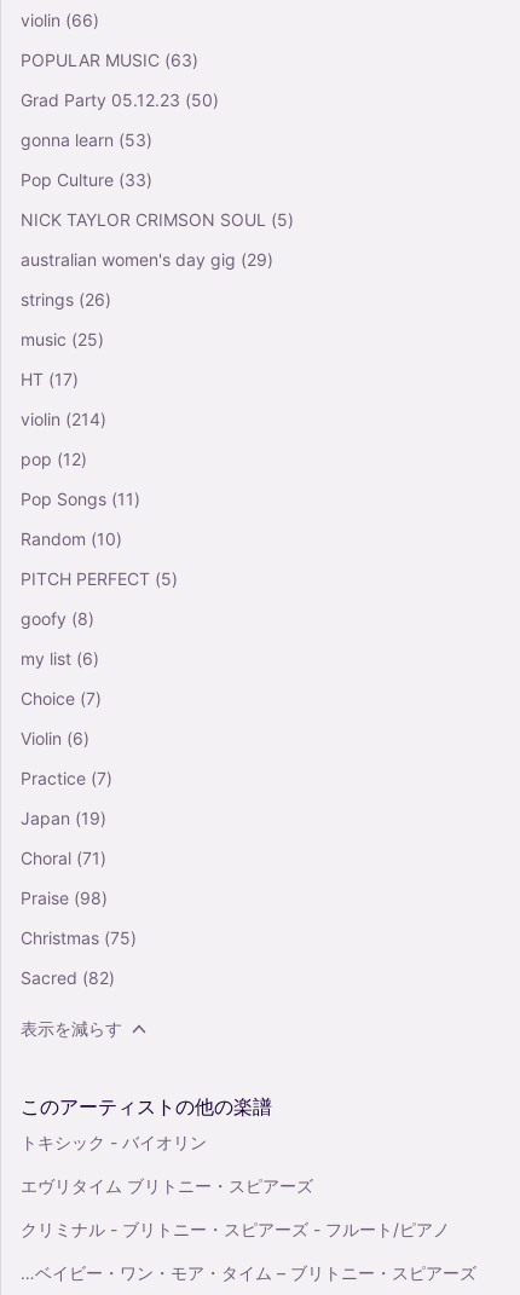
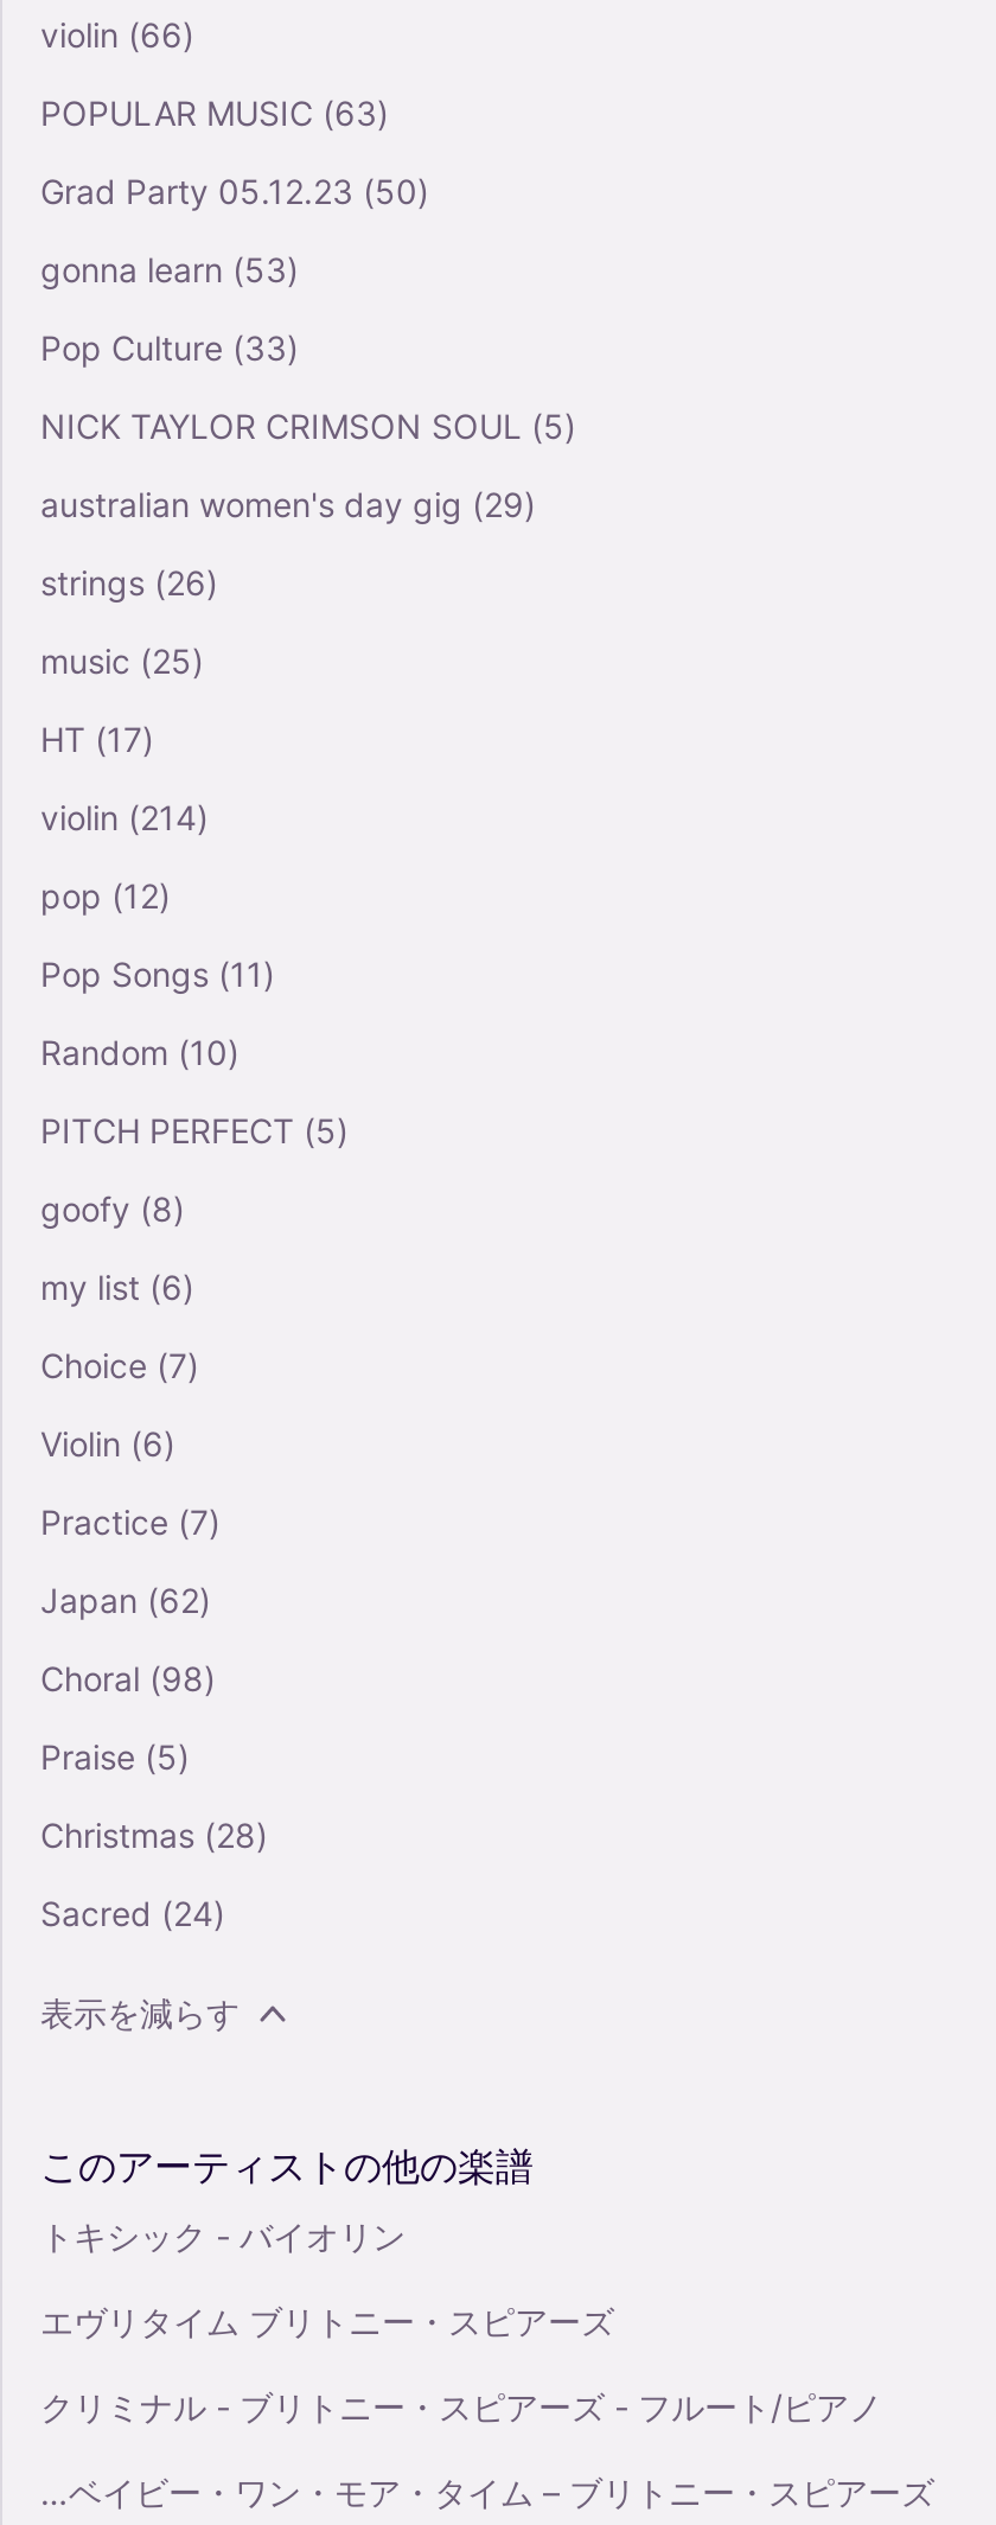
- Japan (19)
+ Japan (62)

- Choral (71)
+ Choral (98)

- Praise (98)
+ Praise (5)

- Christmas (75)
+ Christmas (28)

- Sacred (82)
+ Sacred (24)
